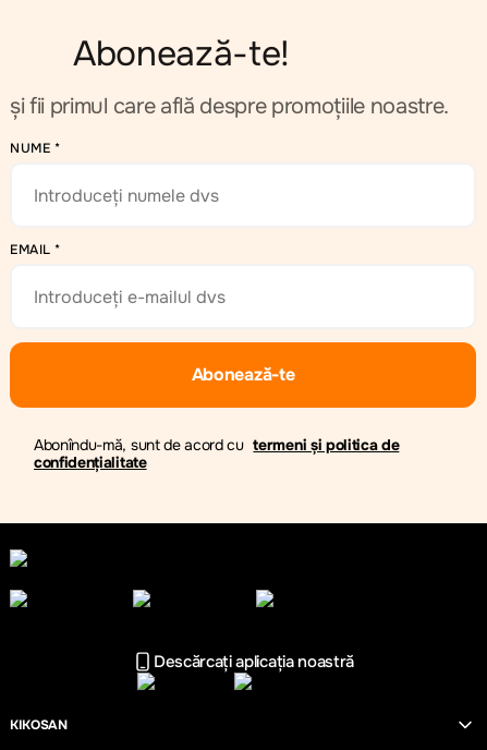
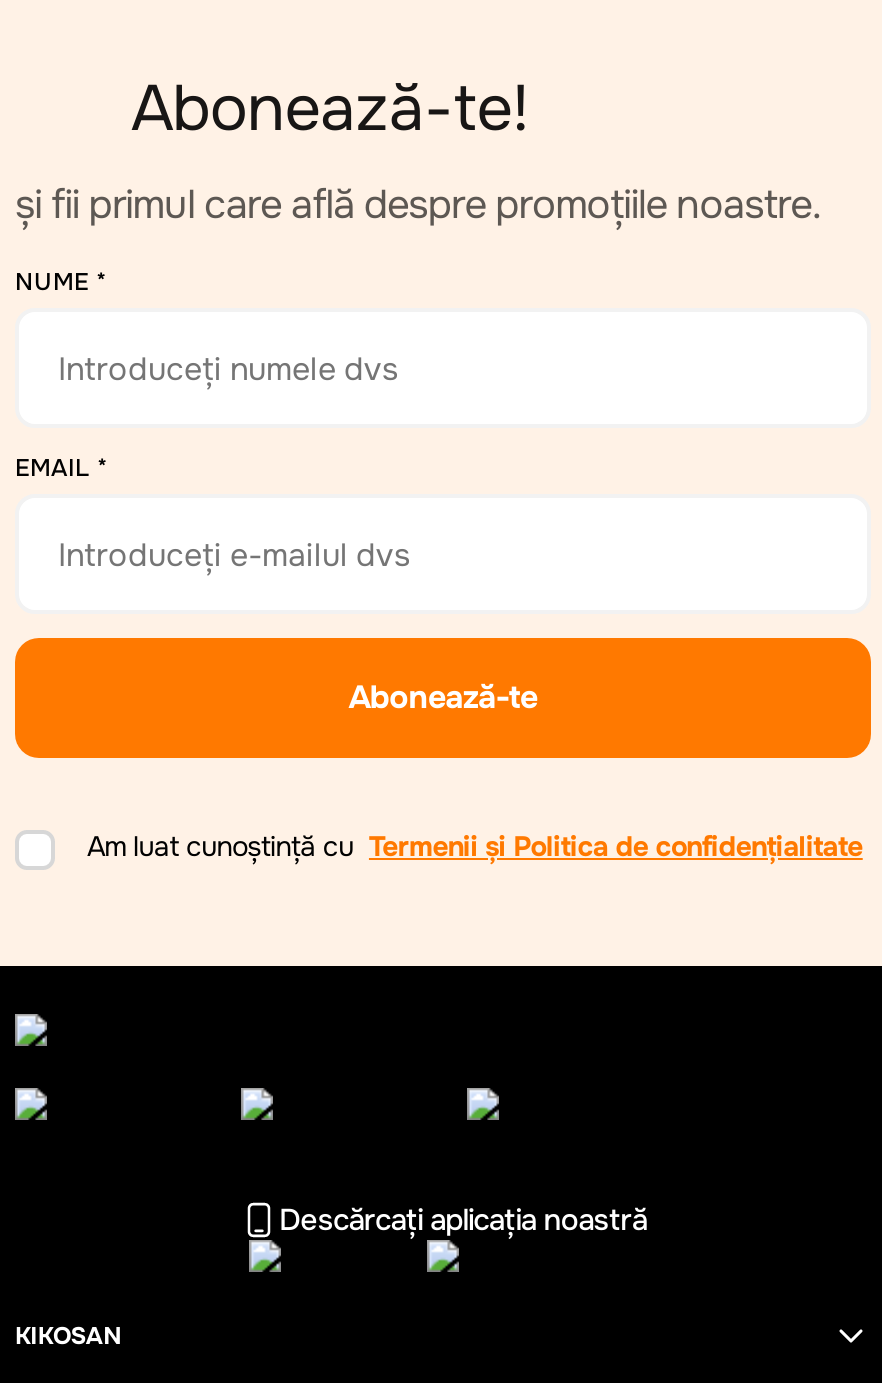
- Abonîndu-mă, sunt de acord cu termeni și politica de
- confidențialitate
+ Am luat cunoștință cu Termenii și Politica de confidențialitate
